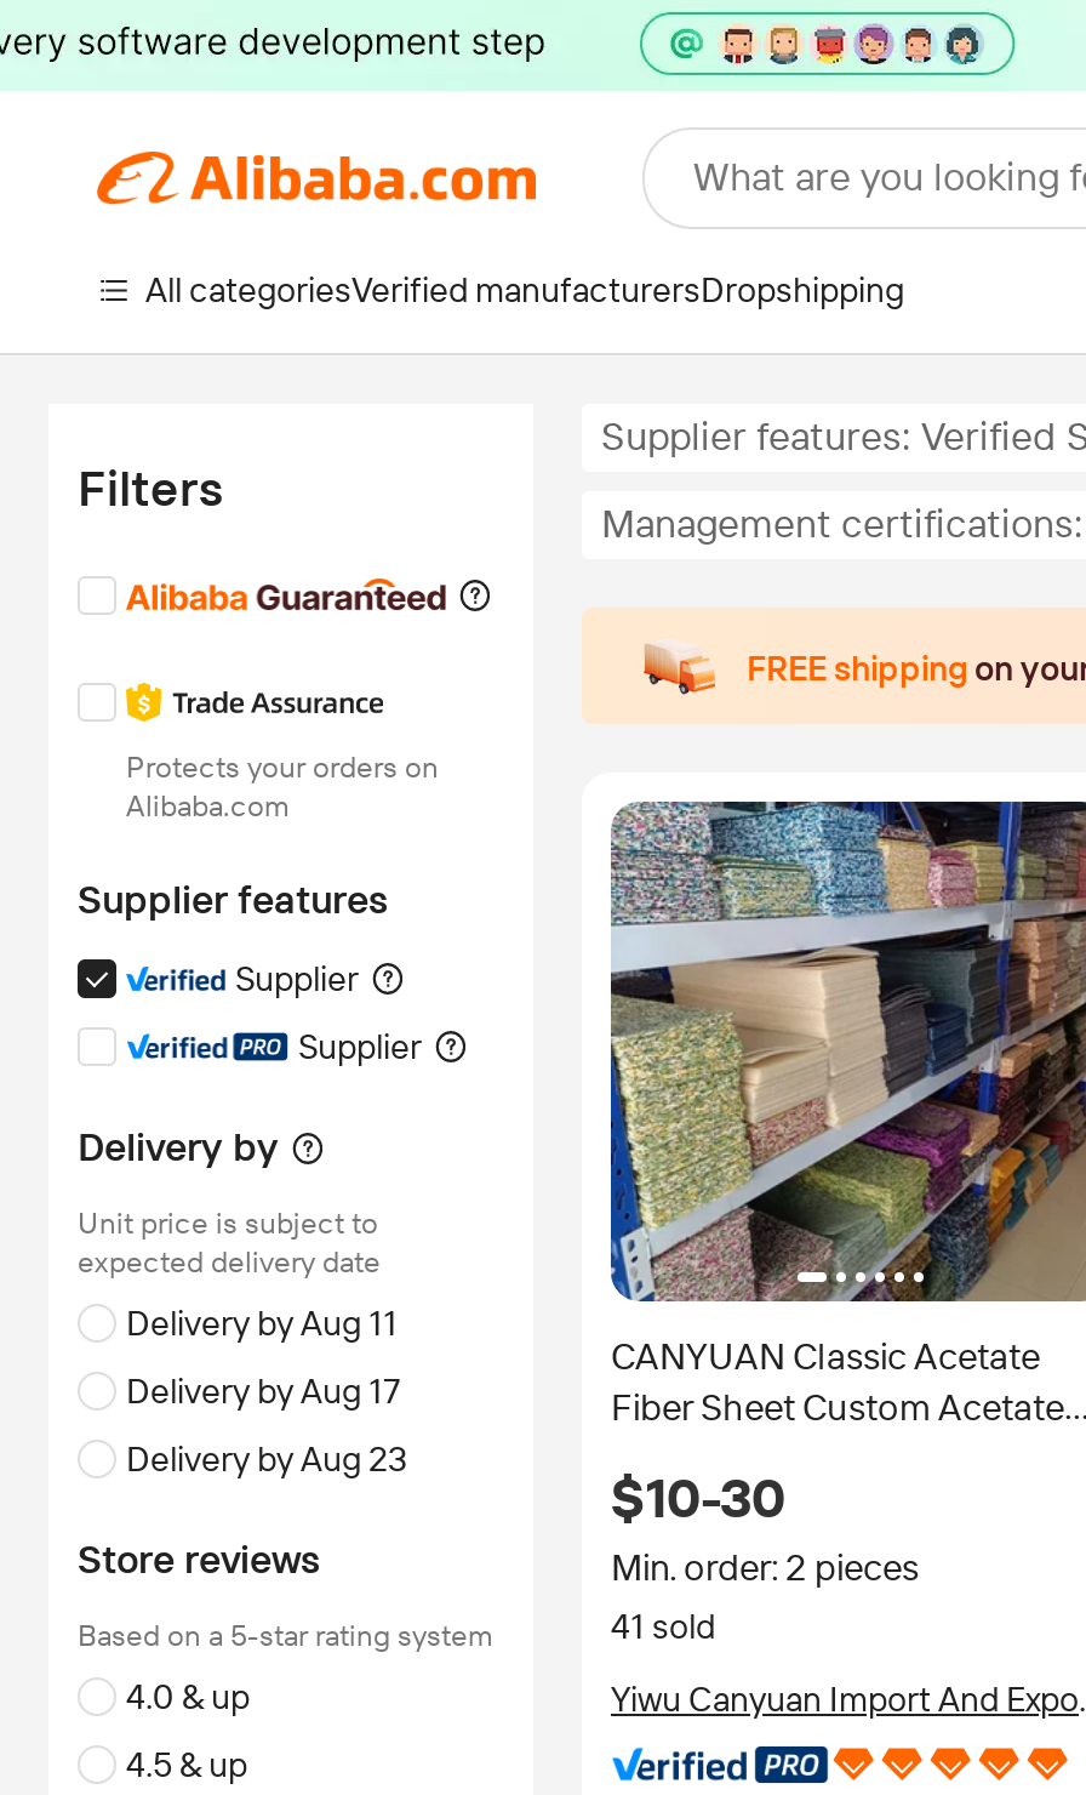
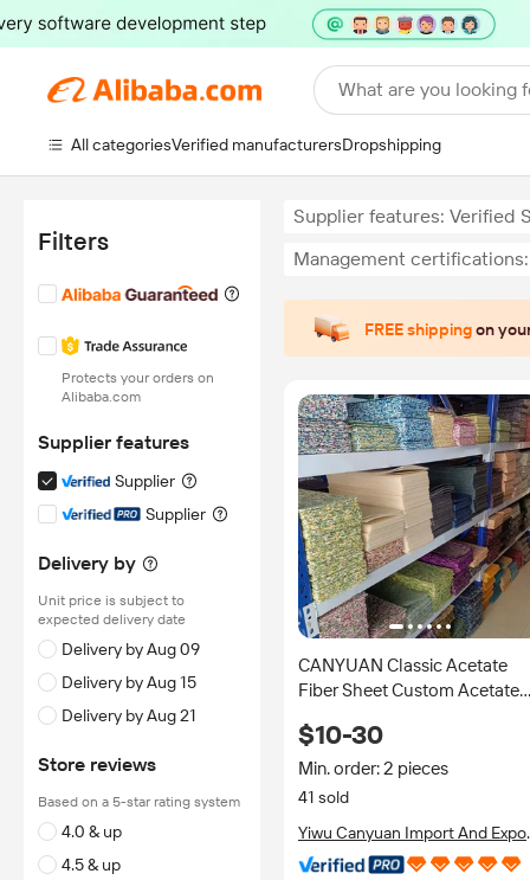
- Delivery by Aug 11
+ Delivery by Aug 09

- Delivery by Aug 17
+ Delivery by Aug 15

- Delivery by Aug 23
+ Delivery by Aug 21
